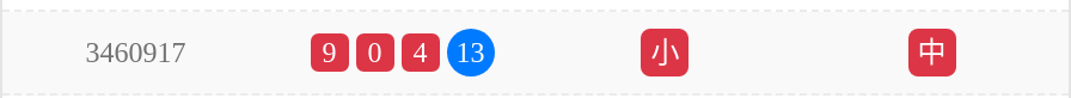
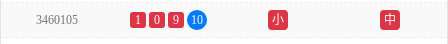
- 3460917
- 9
+ 3460105
+ 1

- 4
+ 9

- 13
+ 10
